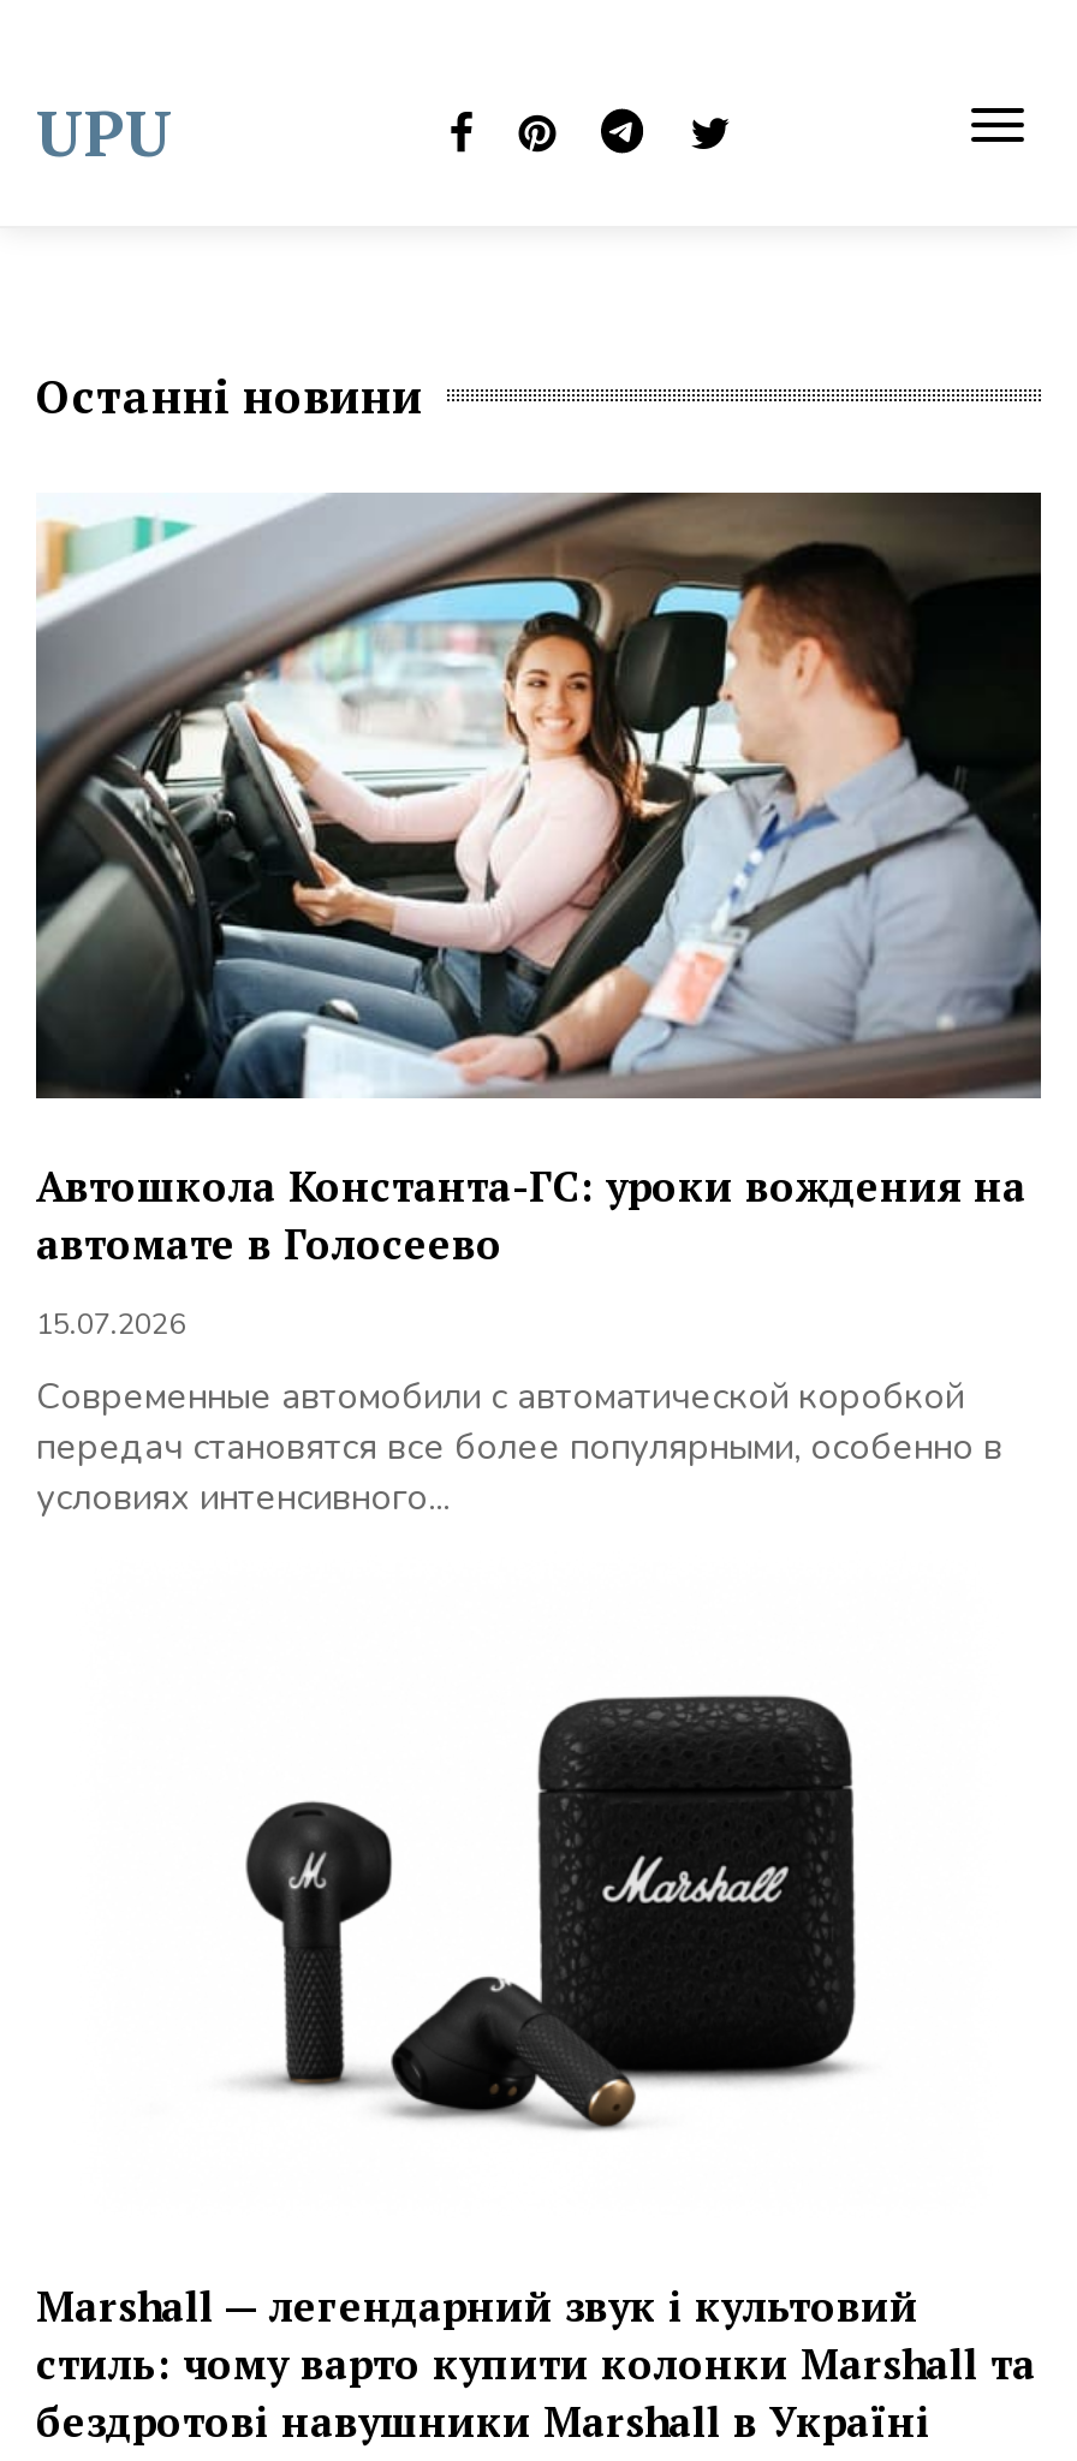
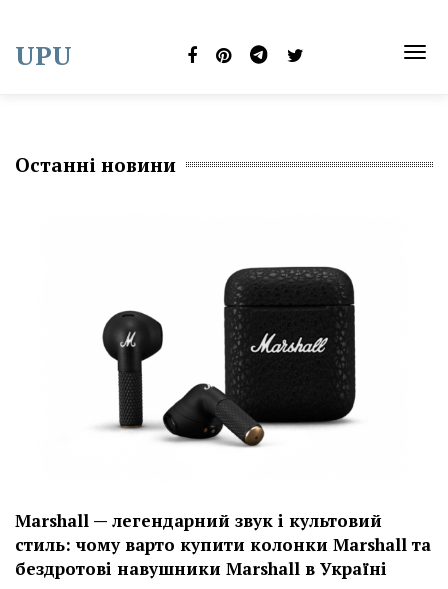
- [image]
- Автошкола Константа-ГС: уроки вождения на
- автомате в Голосеево
- 15.07.2026
- Современные автомобили с автоматической коробкой
- передач становятся все более популярными, особенно в
- условиях интенсивного...
